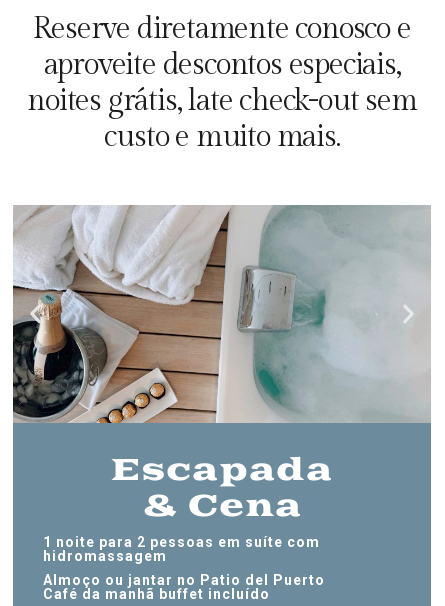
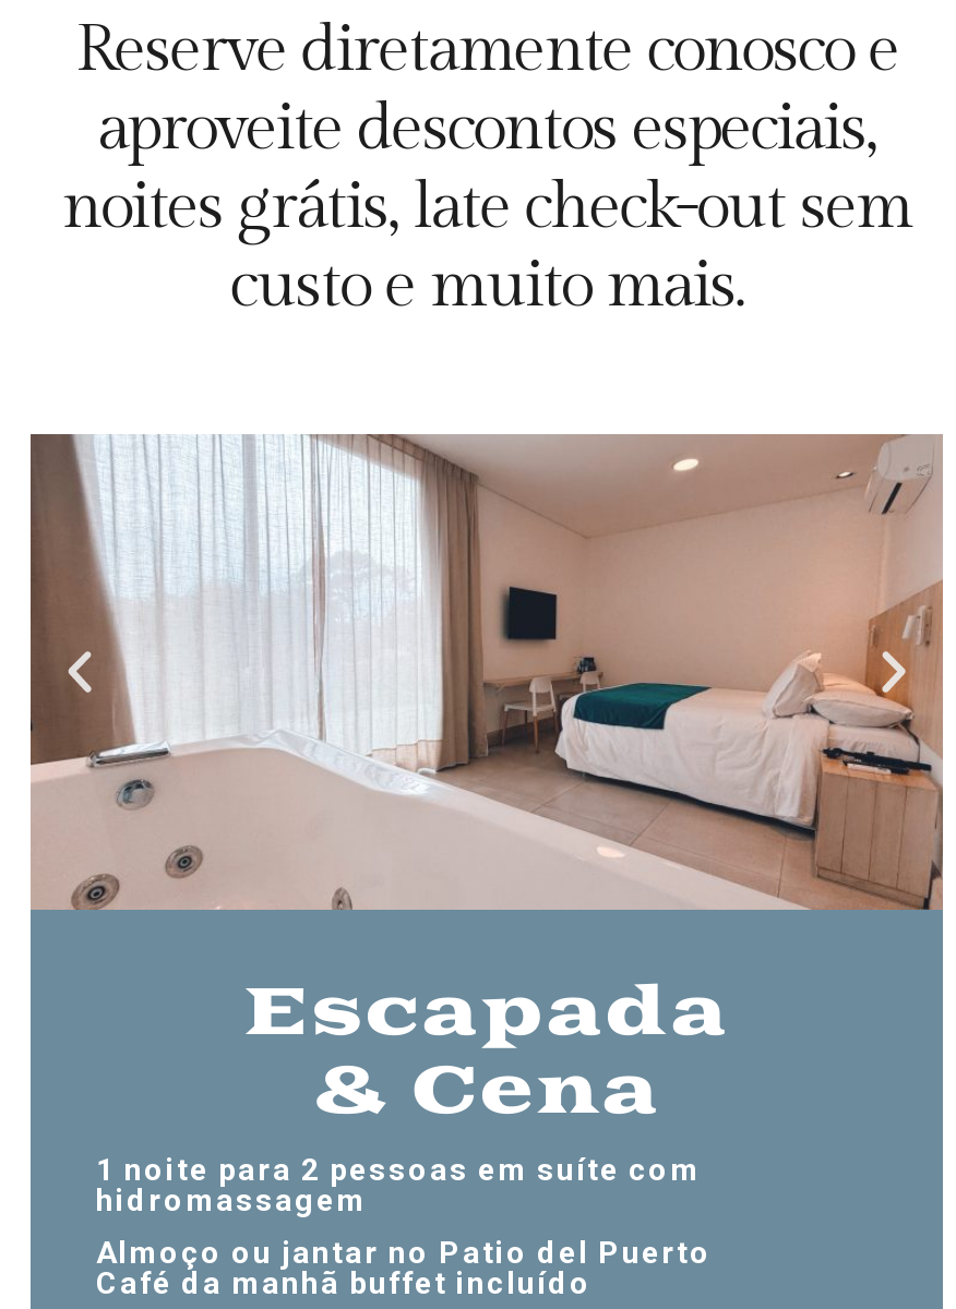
- [image]
+ [image]
